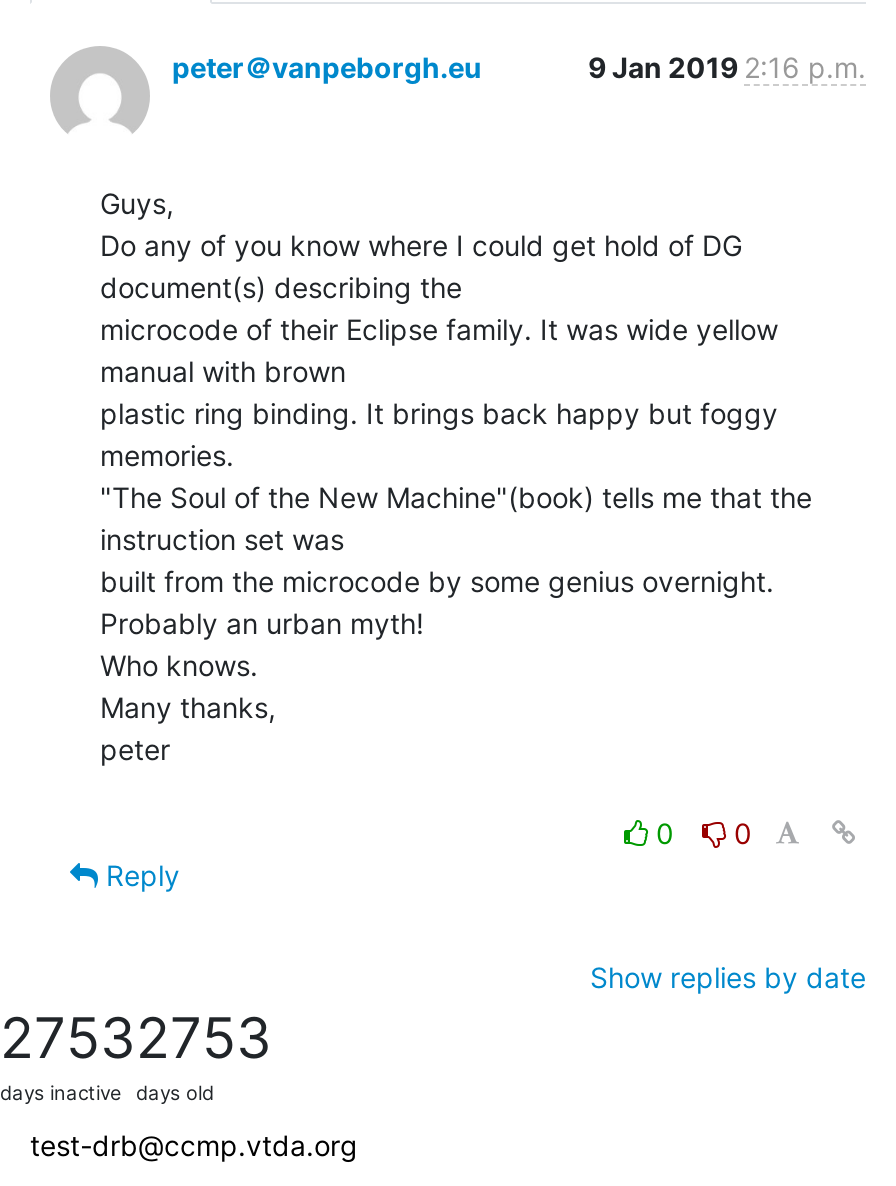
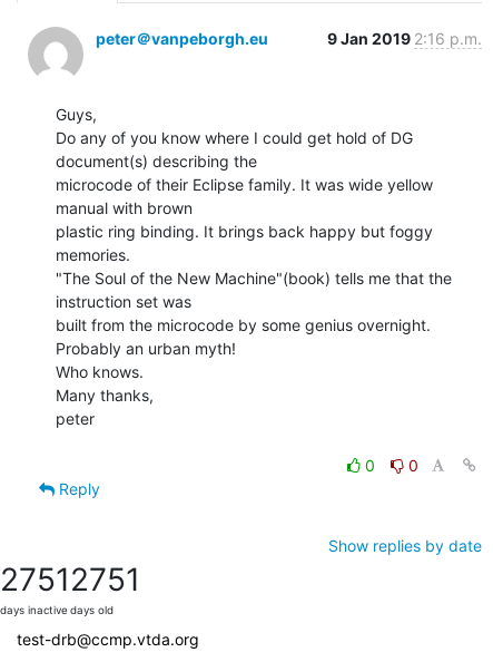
- 2753
+ 2751

- 2753
+ 2751
